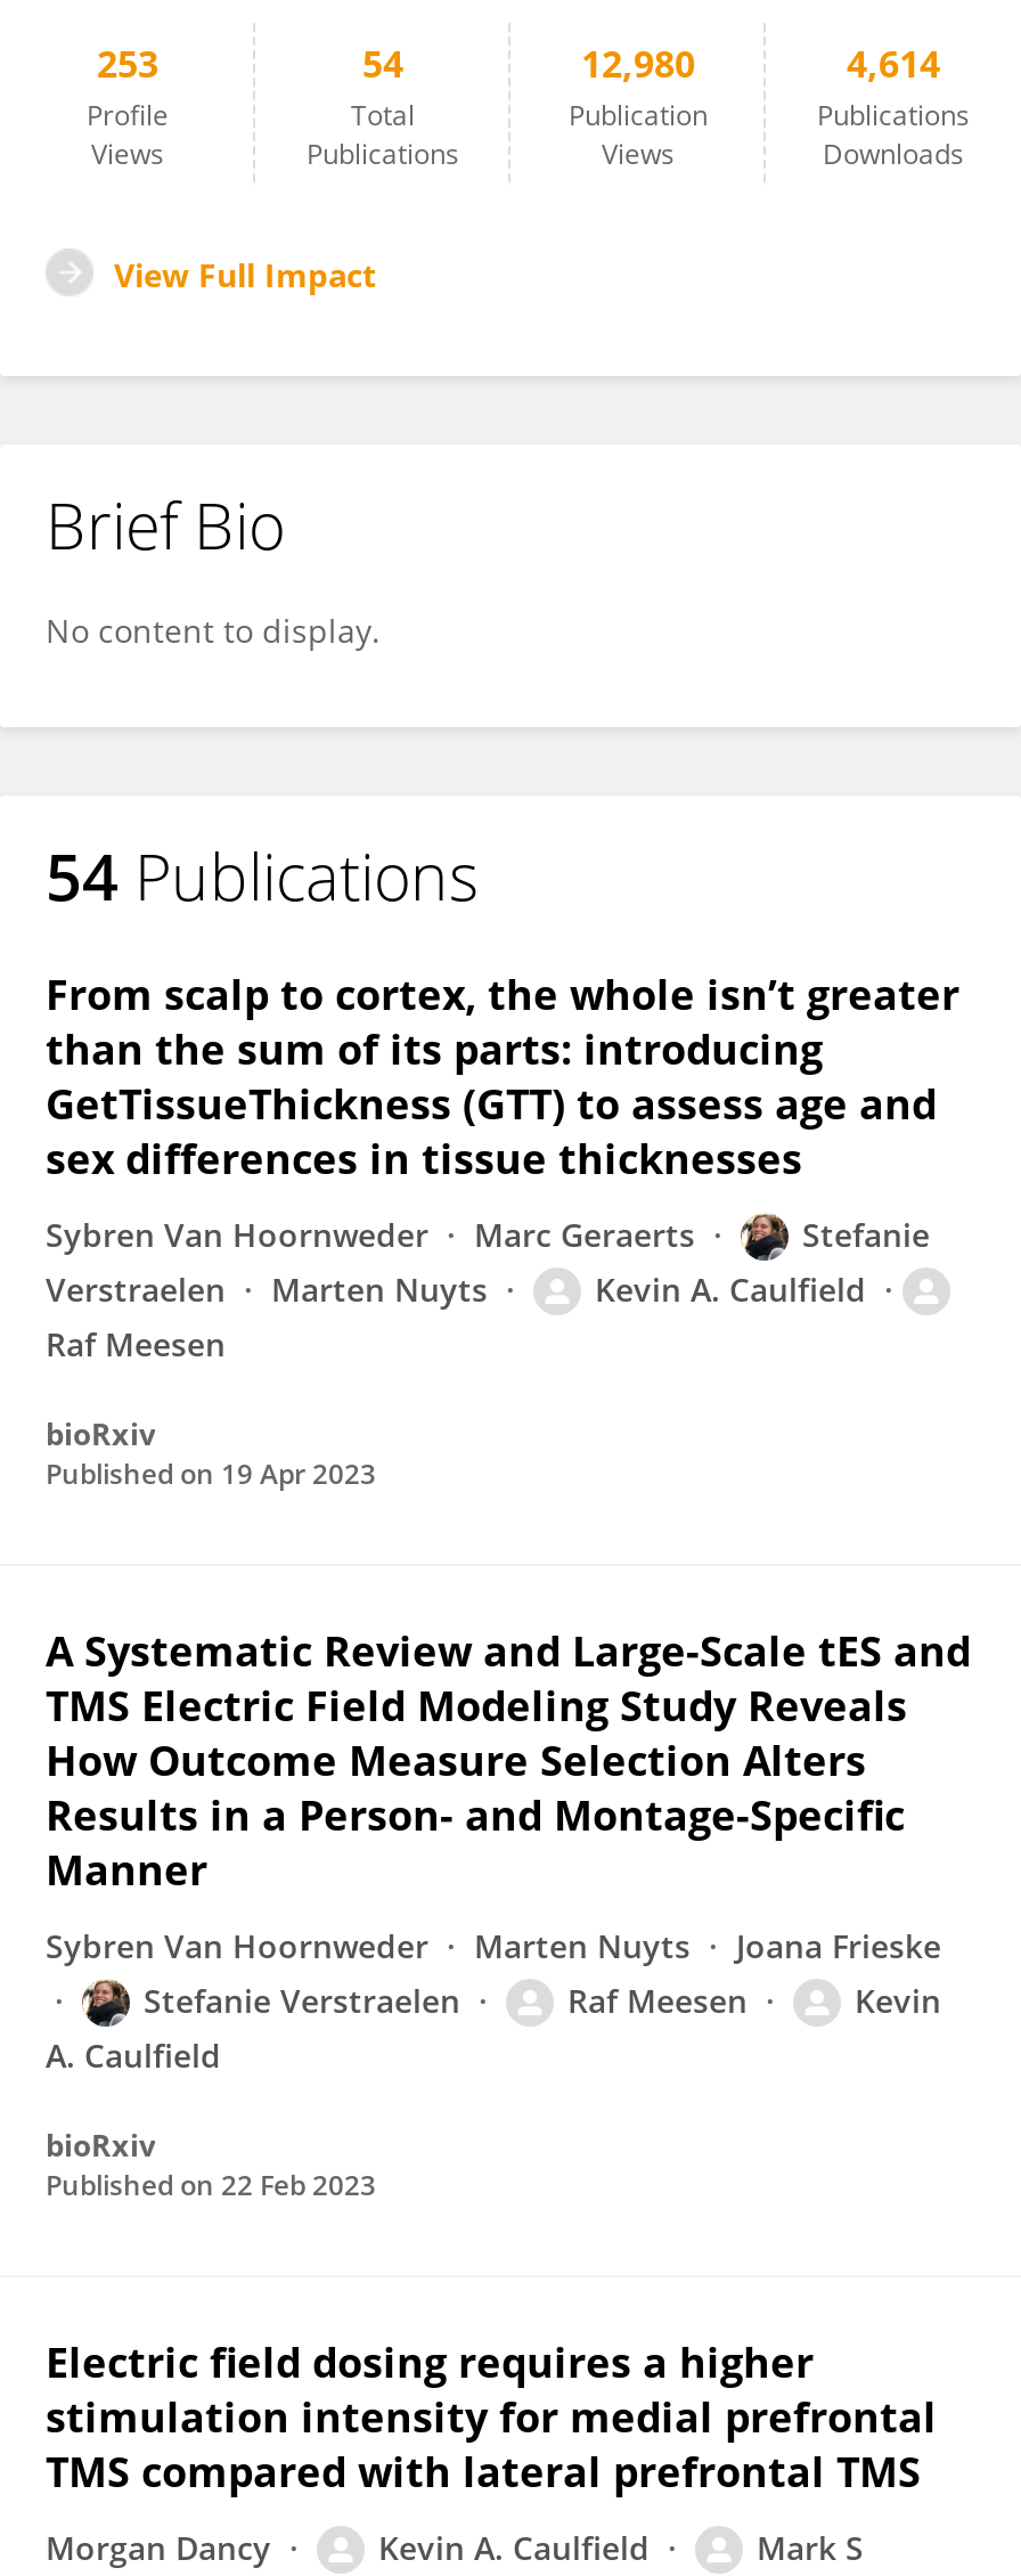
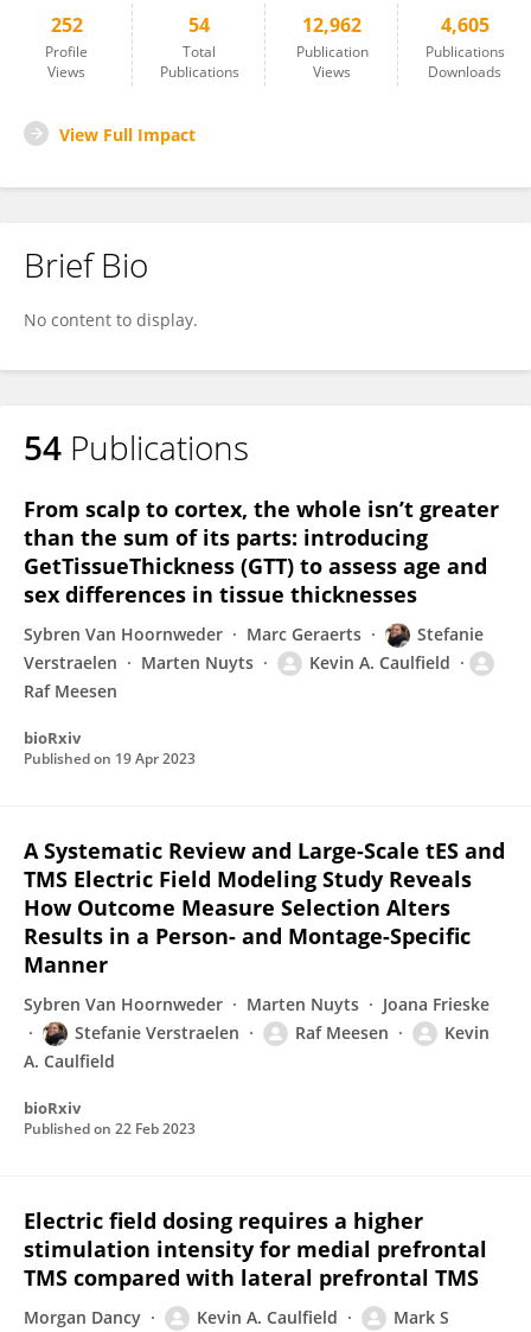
- 253
+ 252

- 12,980
+ 12,962

- 4,614
+ 4,605
